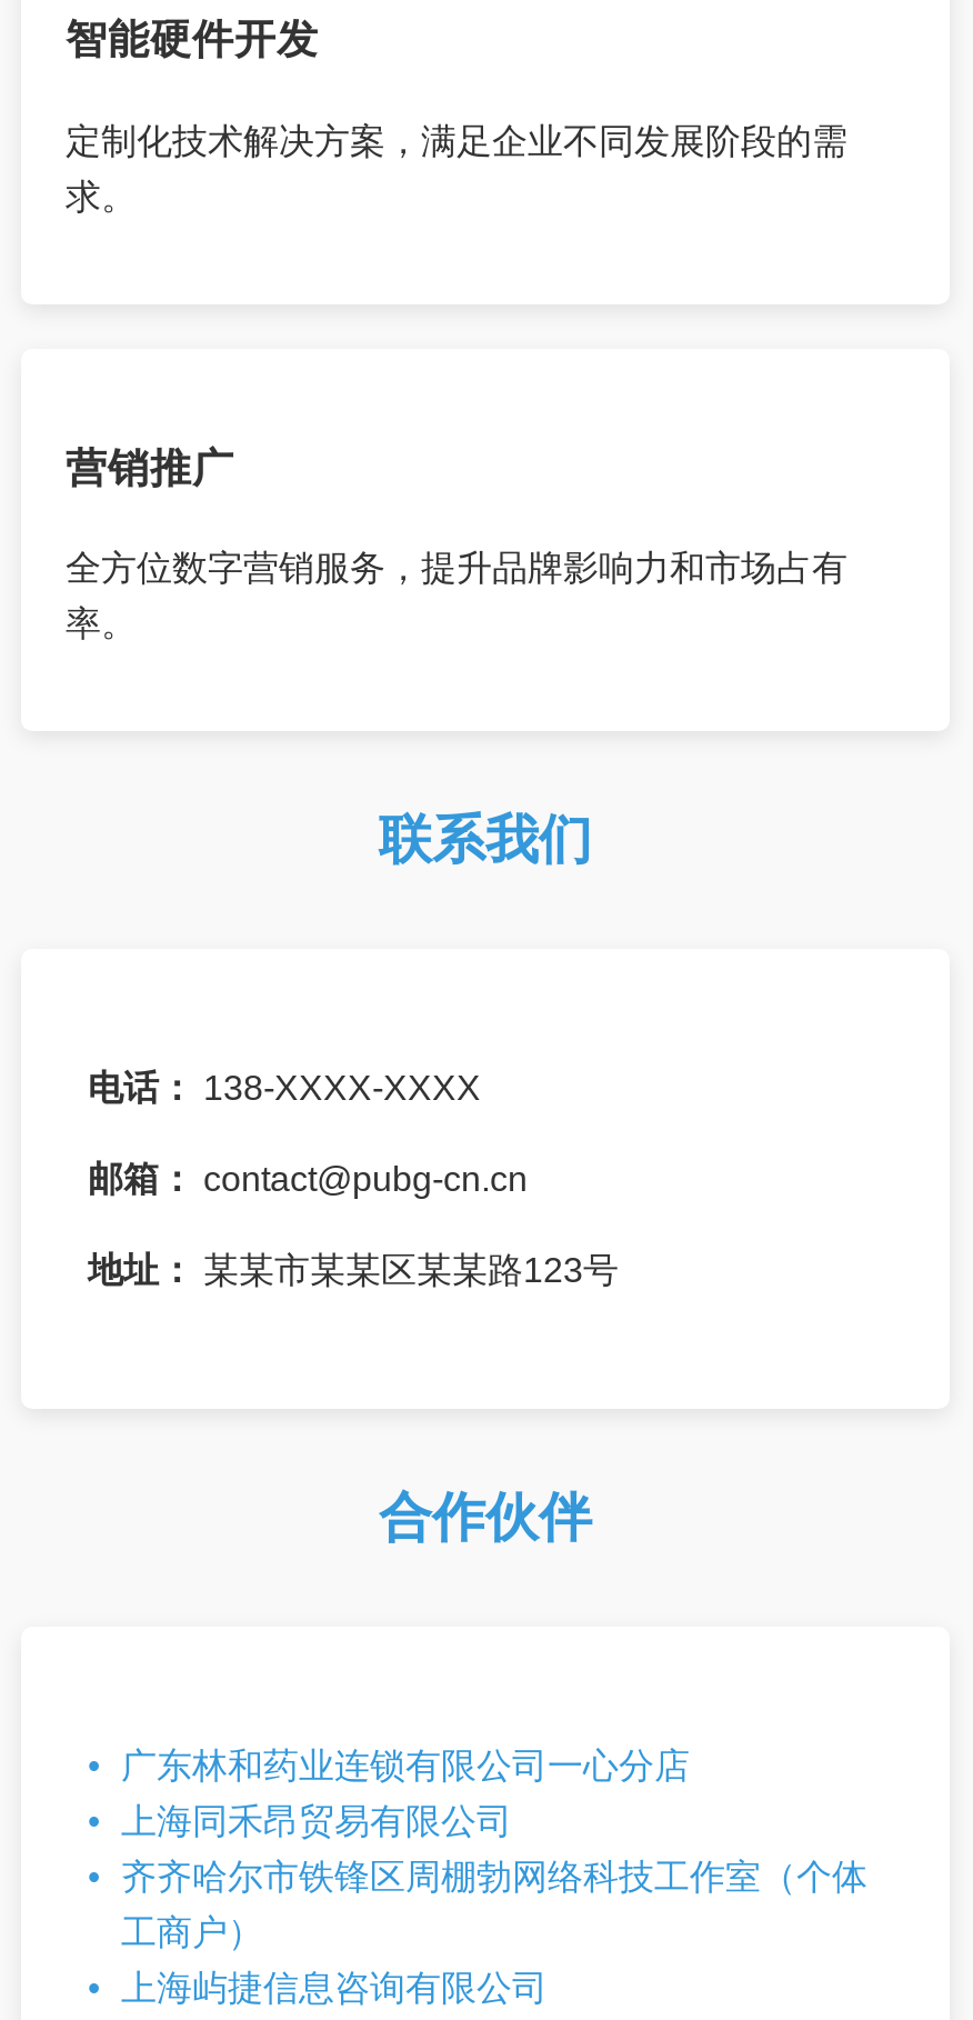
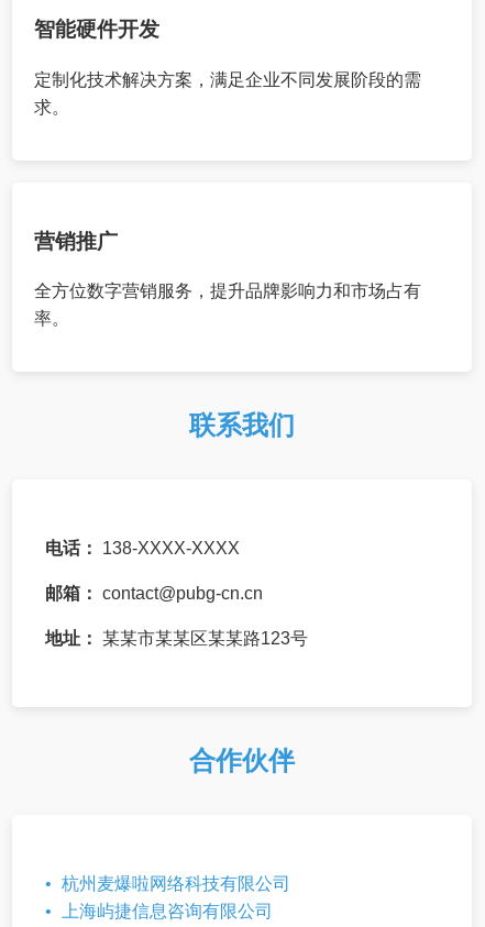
- 广东林和药业连锁有限公司一心分店
- 上海同禾昂贸易有限公司
- 齐齐哈尔市铁锋区周棚勃网络科技工作室（个体
- 工商户）
+ 杭州麦爆啦网络科技有限公司
